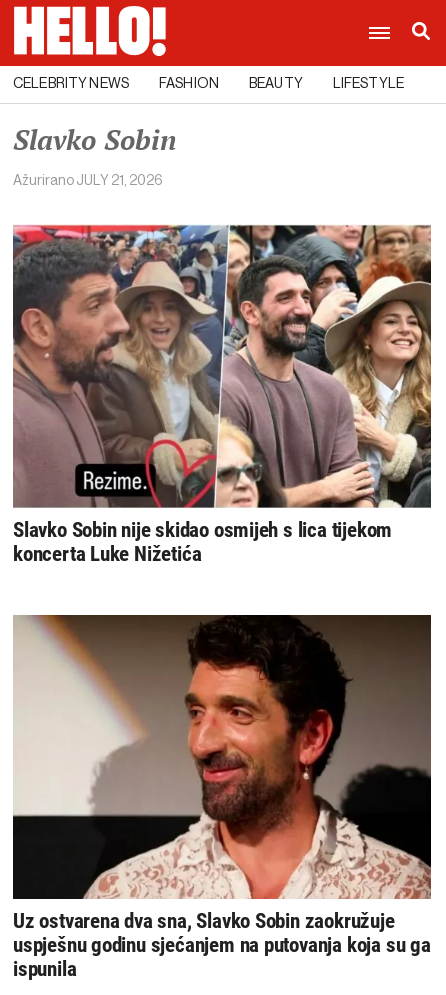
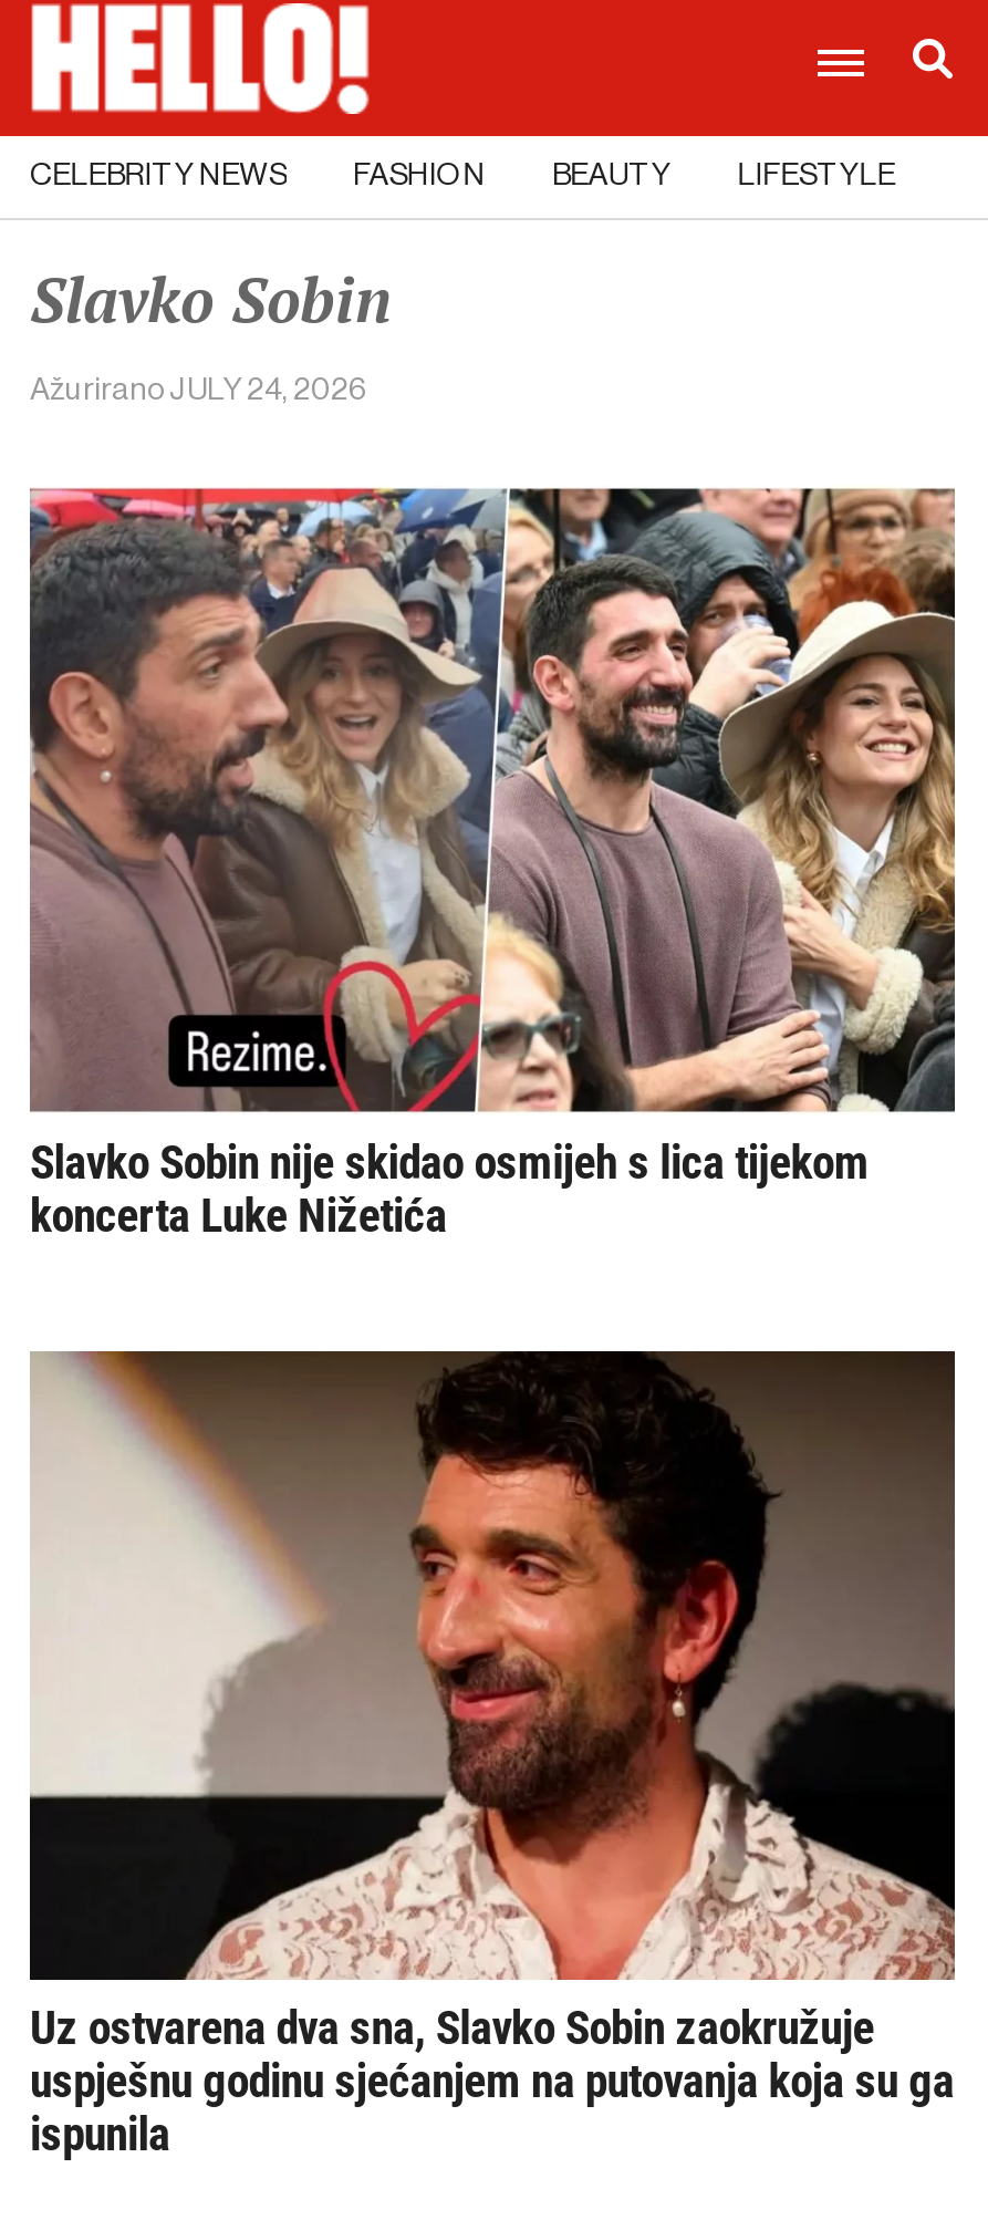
- Ažurirano JULY 21, 2026
+ Ažurirano JULY 24, 2026
